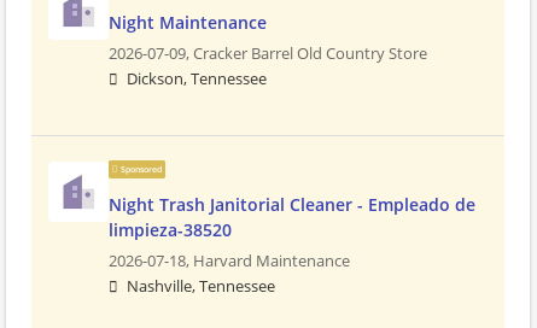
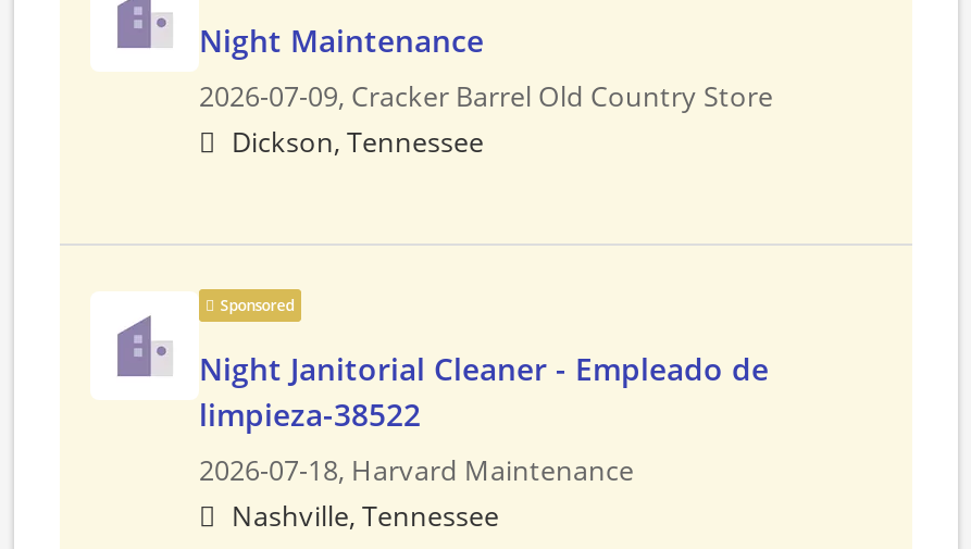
- Night Trash Janitorial Cleaner - Empleado de
- limpieza-38520
+ Night Janitorial Cleaner - Empleado de
+ limpieza-38522
